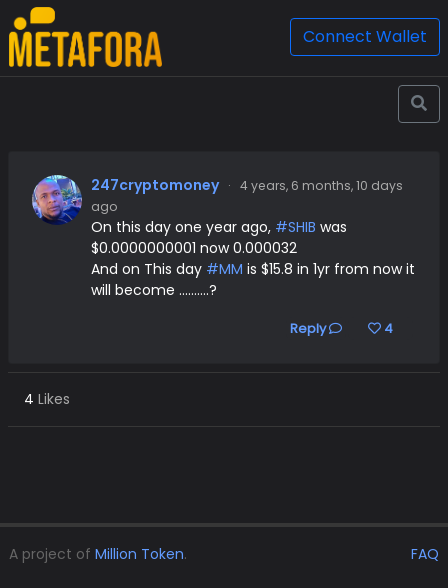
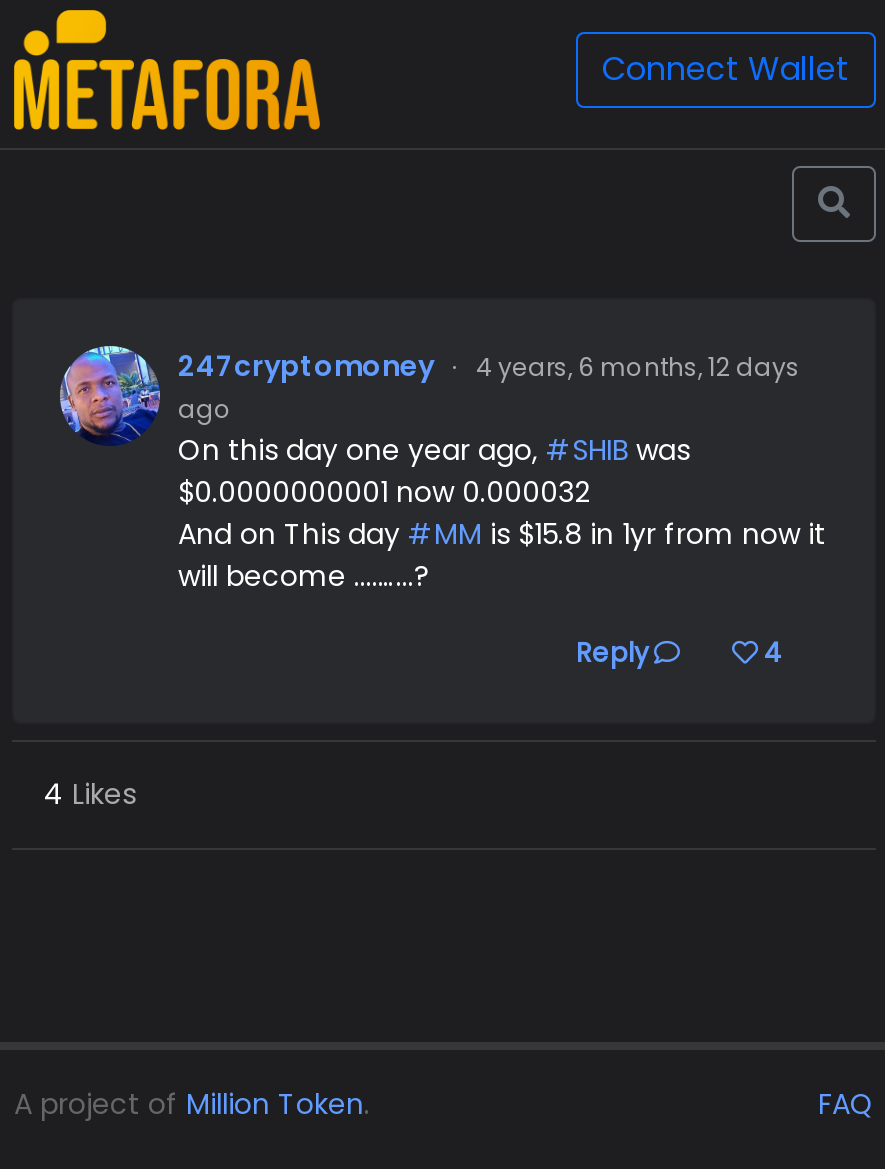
- 247cryptomoney · 4 years, 6 months, 10 days
+ 247cryptomoney · 4 years, 6 months, 12 days
